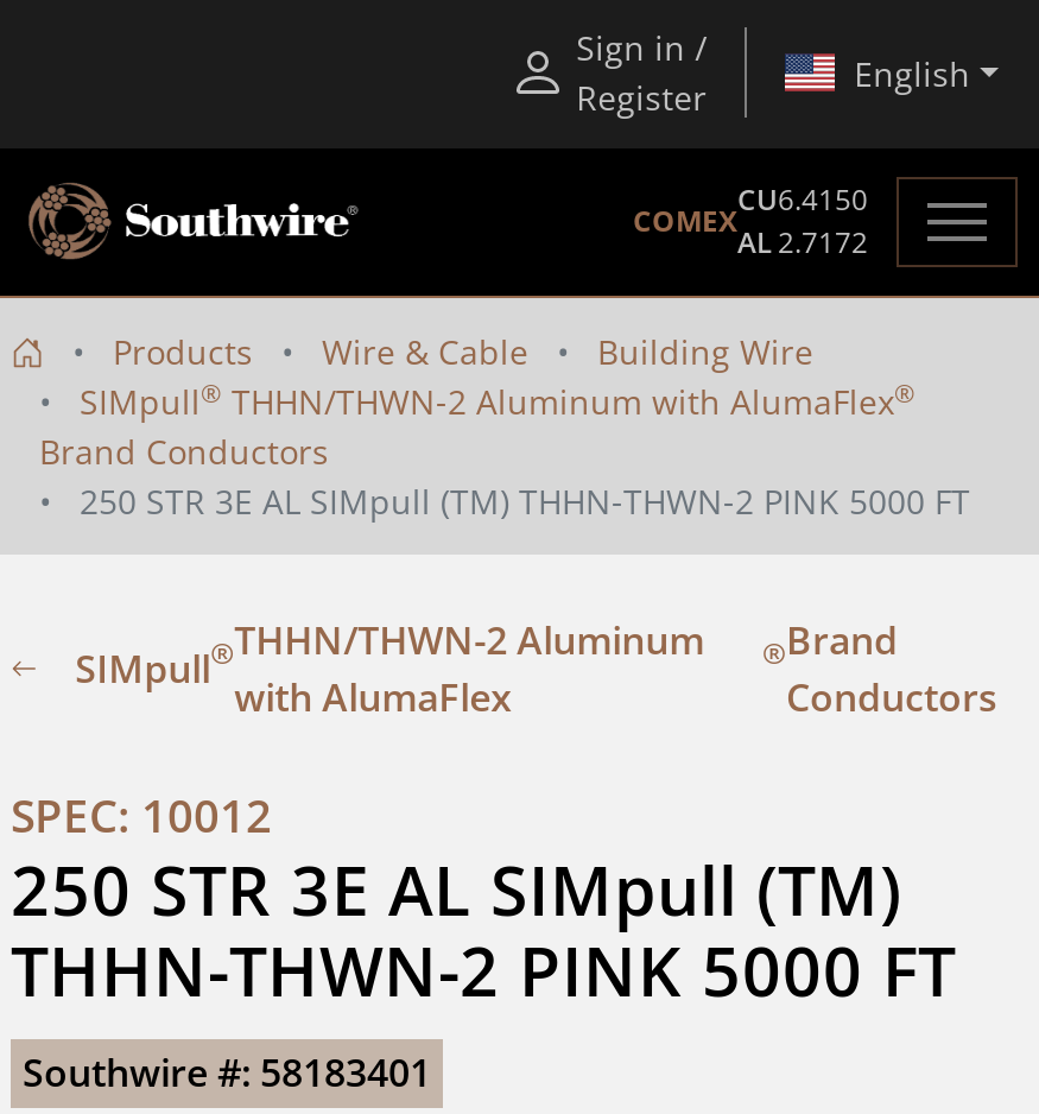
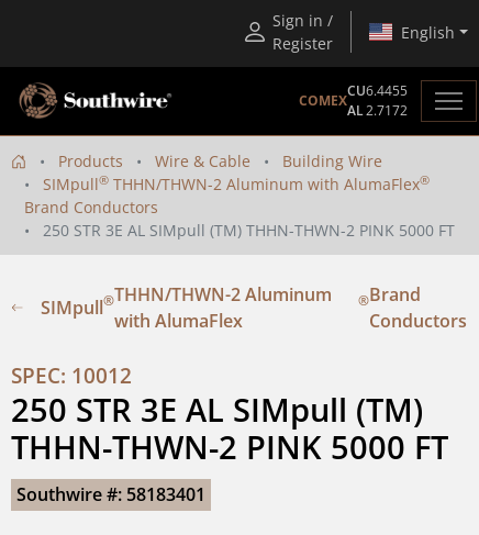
- CU6.4150
+ CU6.4455
